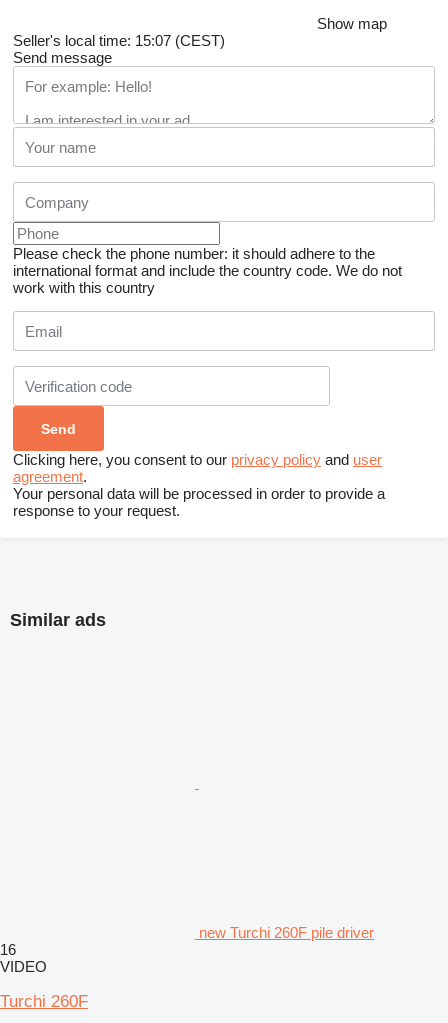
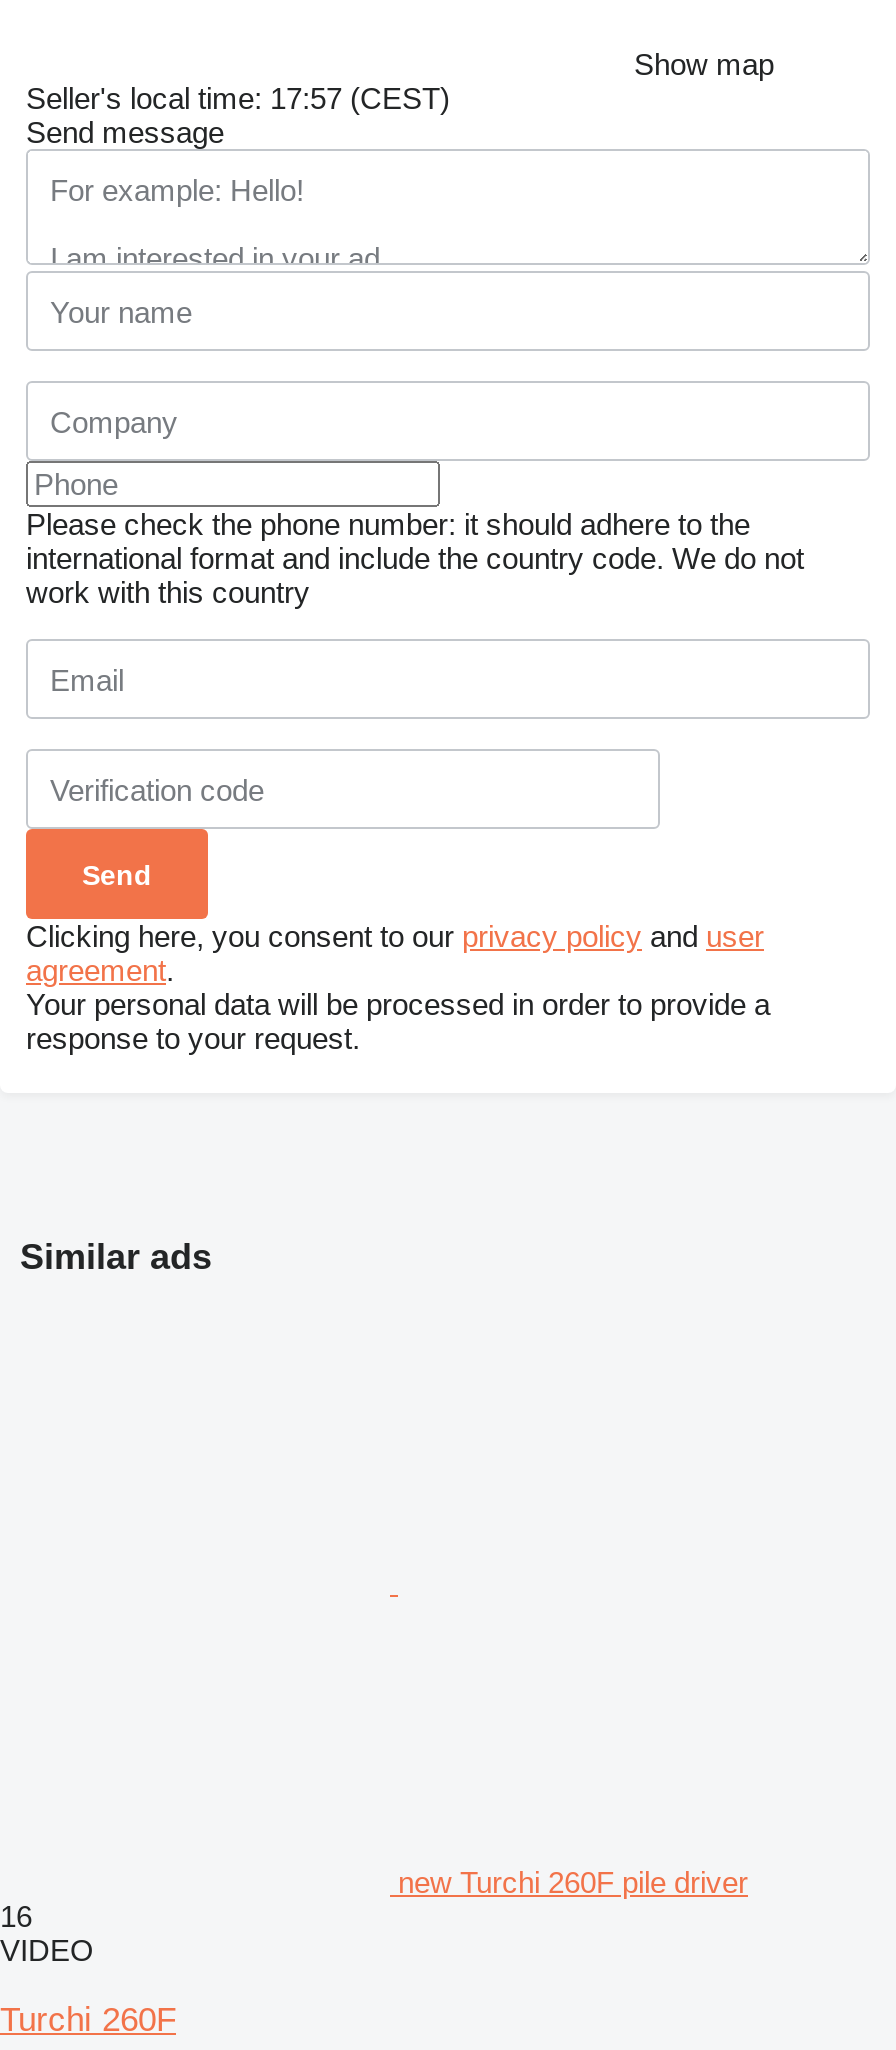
- Seller's local time: 15:07 (CEST)
+ Seller's local time: 17:57 (CEST)
